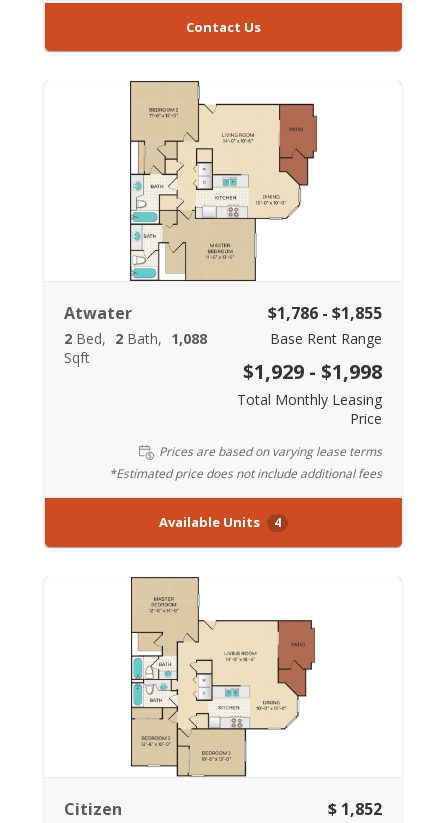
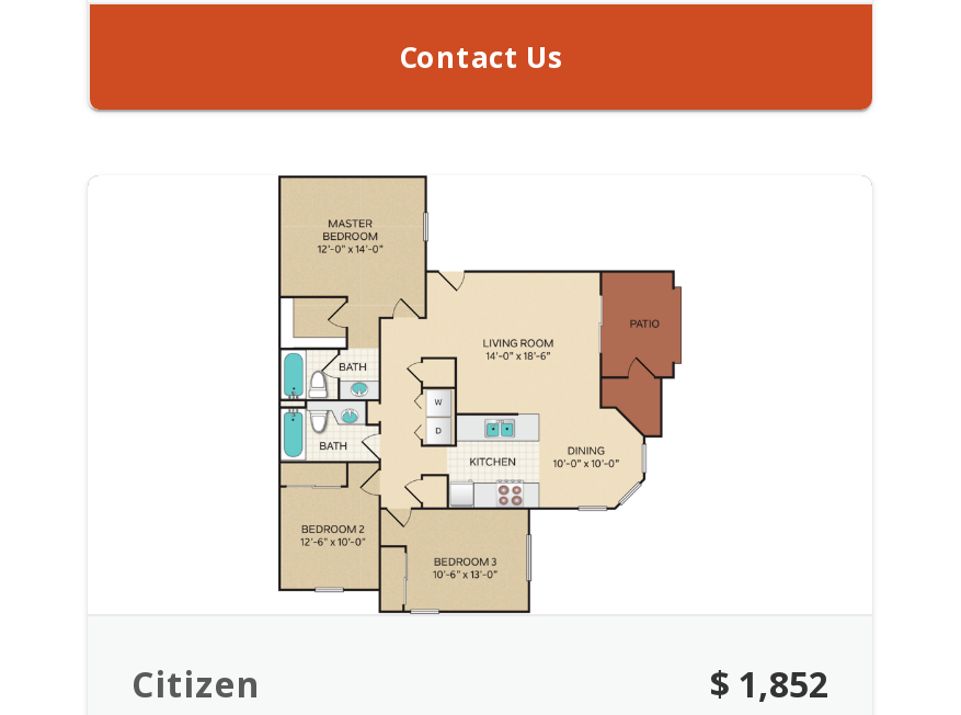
- [image]
- Atwater
- 2 Bed
- 2 Bath
- 1,088
- Sqft

- $1,786 - $1,855
- Base Rent Range
- $1,929 - $1,998
- Total Monthly Leasing
- Price
- Prices are based on varying lease terms
- *Estimated price does not include additional fees
- Available Units
- 4
